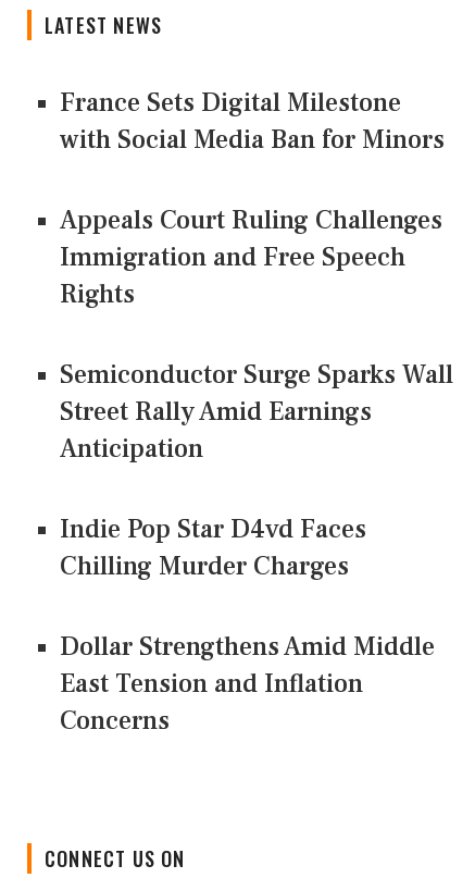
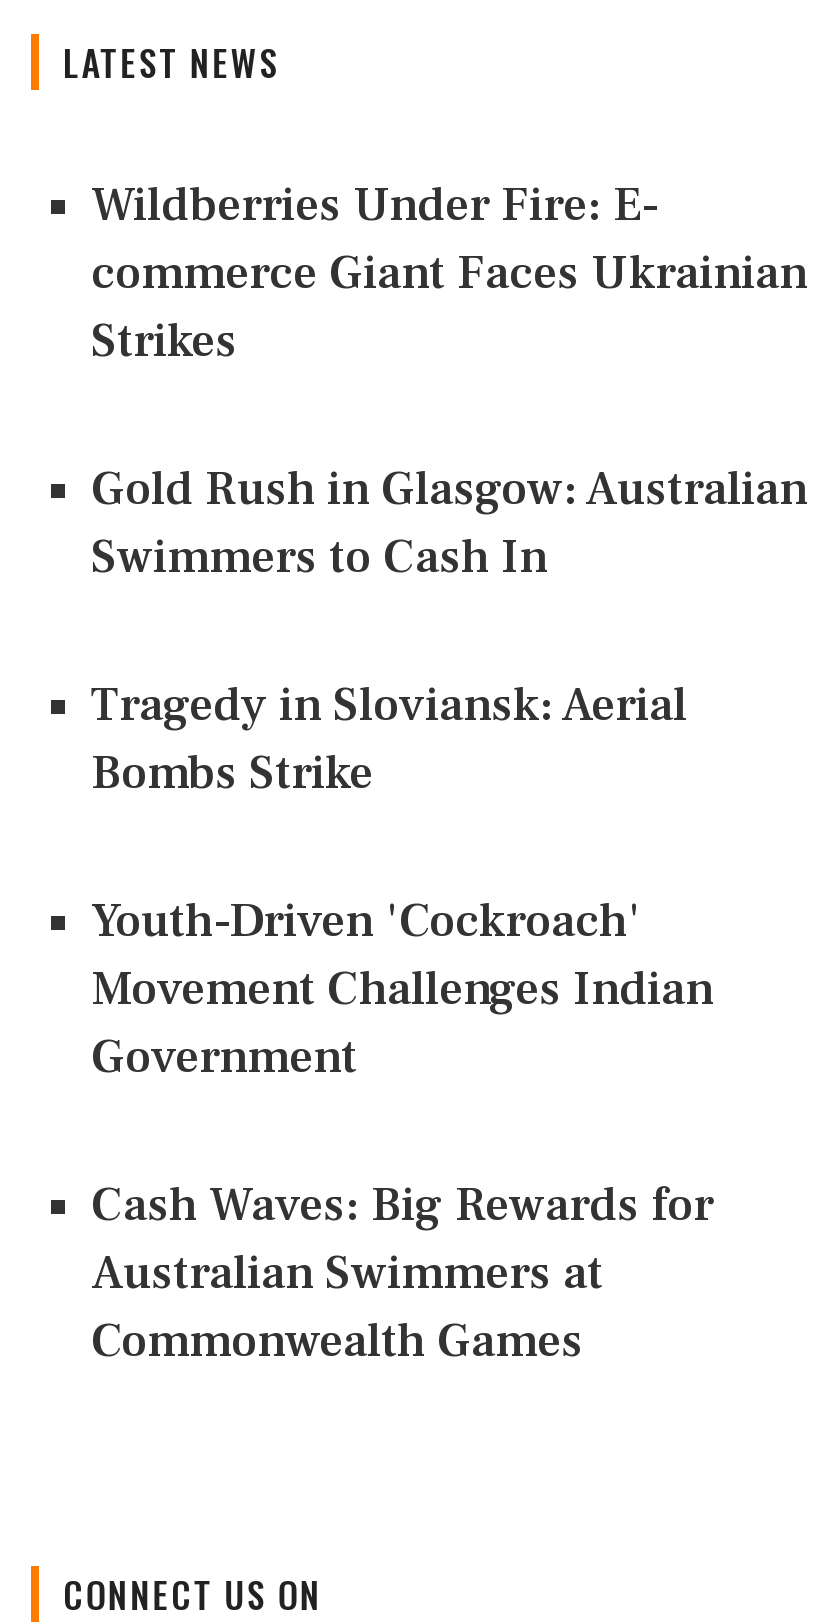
- France Sets Digital Milestone
- with Social Media Ban for Minors
+ Wildberries Under Fire: E-
+ commerce Giant Faces Ukrainian
+ Strikes

- Appeals Court Ruling Challenges
- Immigration and Free Speech
- Rights
+ Gold Rush in Glasgow: Australian
+ Swimmers to Cash In

- Semiconductor Surge Sparks Wall
- Street Rally Amid Earnings
- Anticipation
+ Tragedy in Sloviansk: Aerial
+ Bombs Strike

- Indie Pop Star D4vd Faces
- Chilling Murder Charges
+ Youth-Driven 'Cockroach'
+ Movement Challenges Indian
+ Government

- Dollar Strengthens Amid Middle
- East Tension and Inflation
- Concerns
+ Cash Waves: Big Rewards for
+ Australian Swimmers at
+ Commonwealth Games
